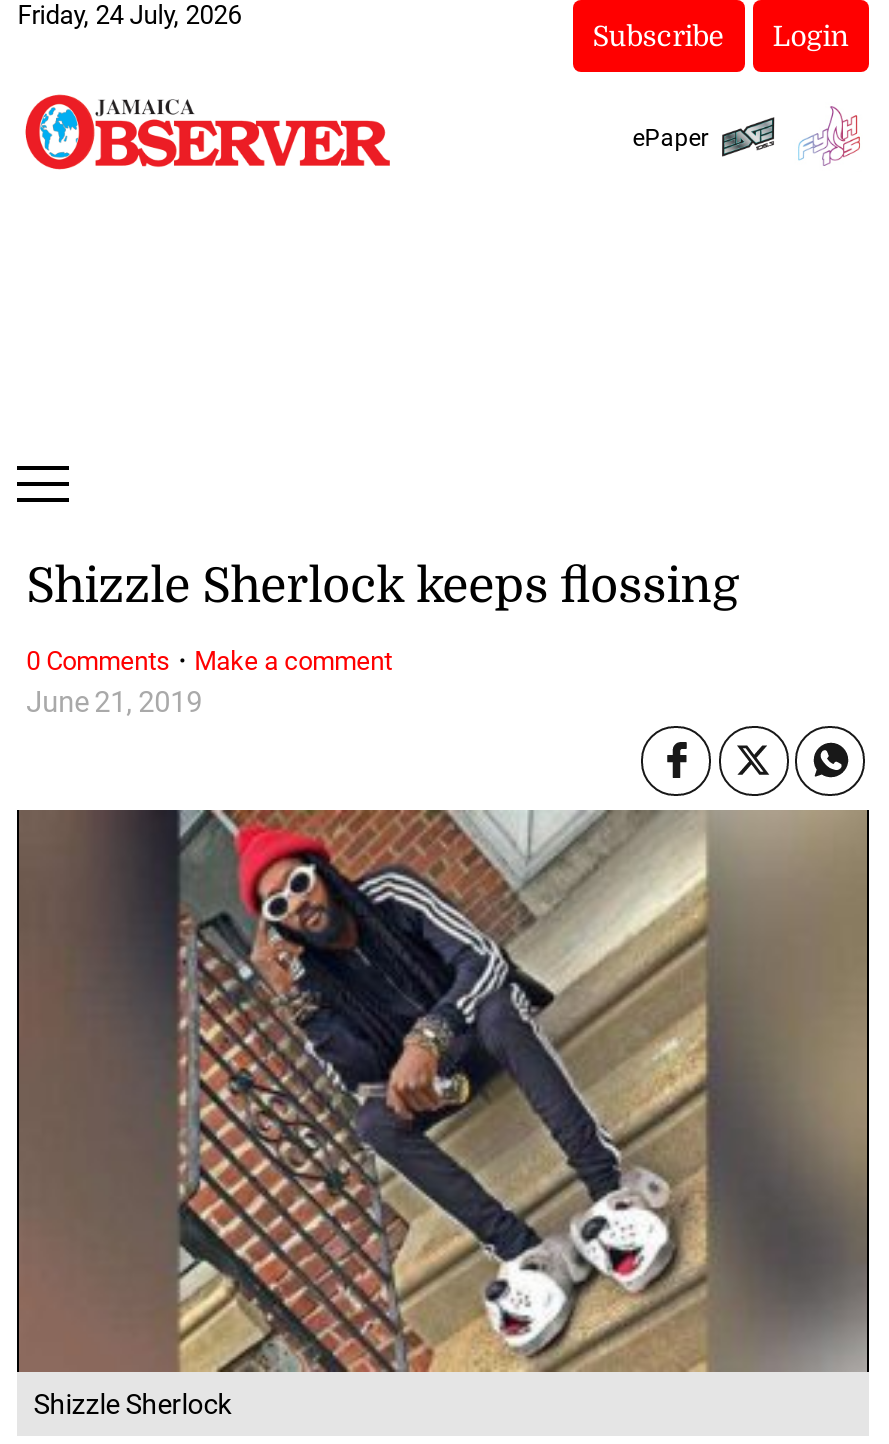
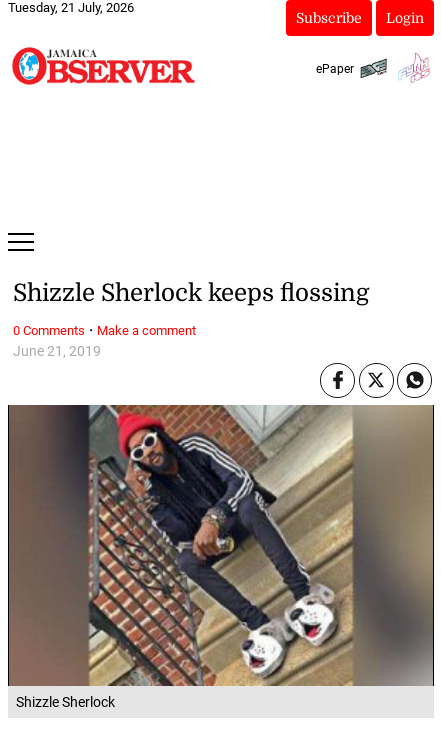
- Friday, 24 July, 2026
+ Tuesday, 21 July, 2026
